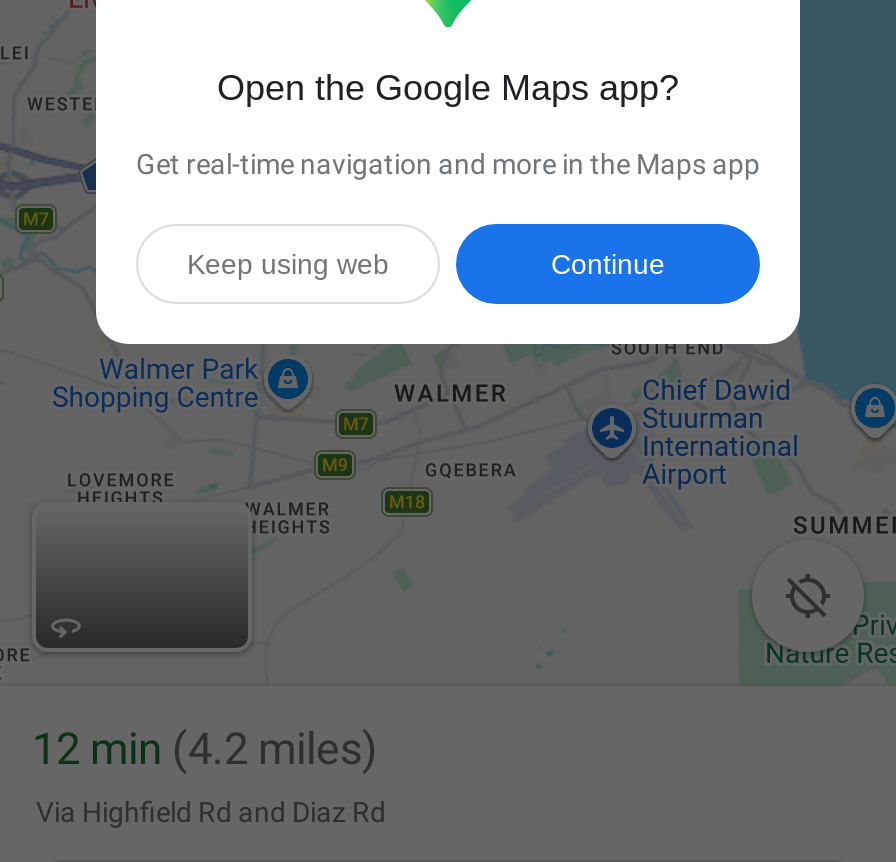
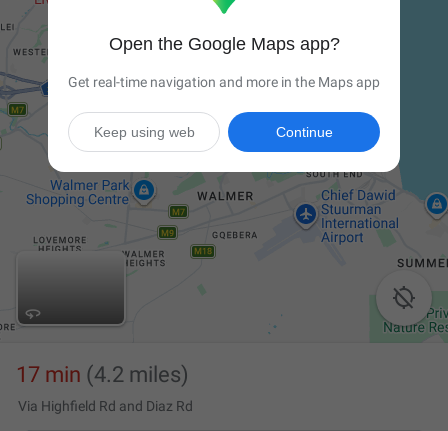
- 12 min (4.2 miles)
+ 17 min (4.2 miles)
